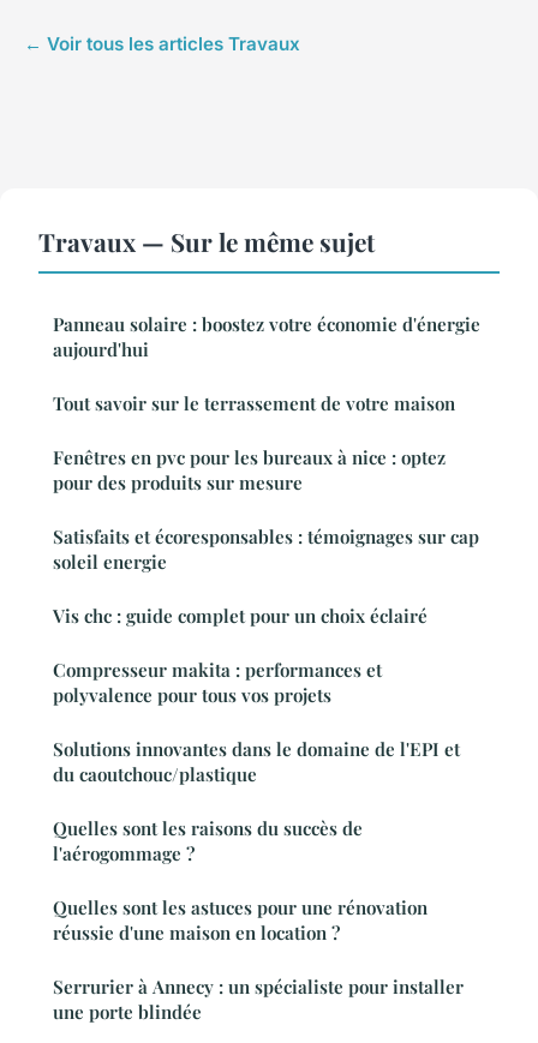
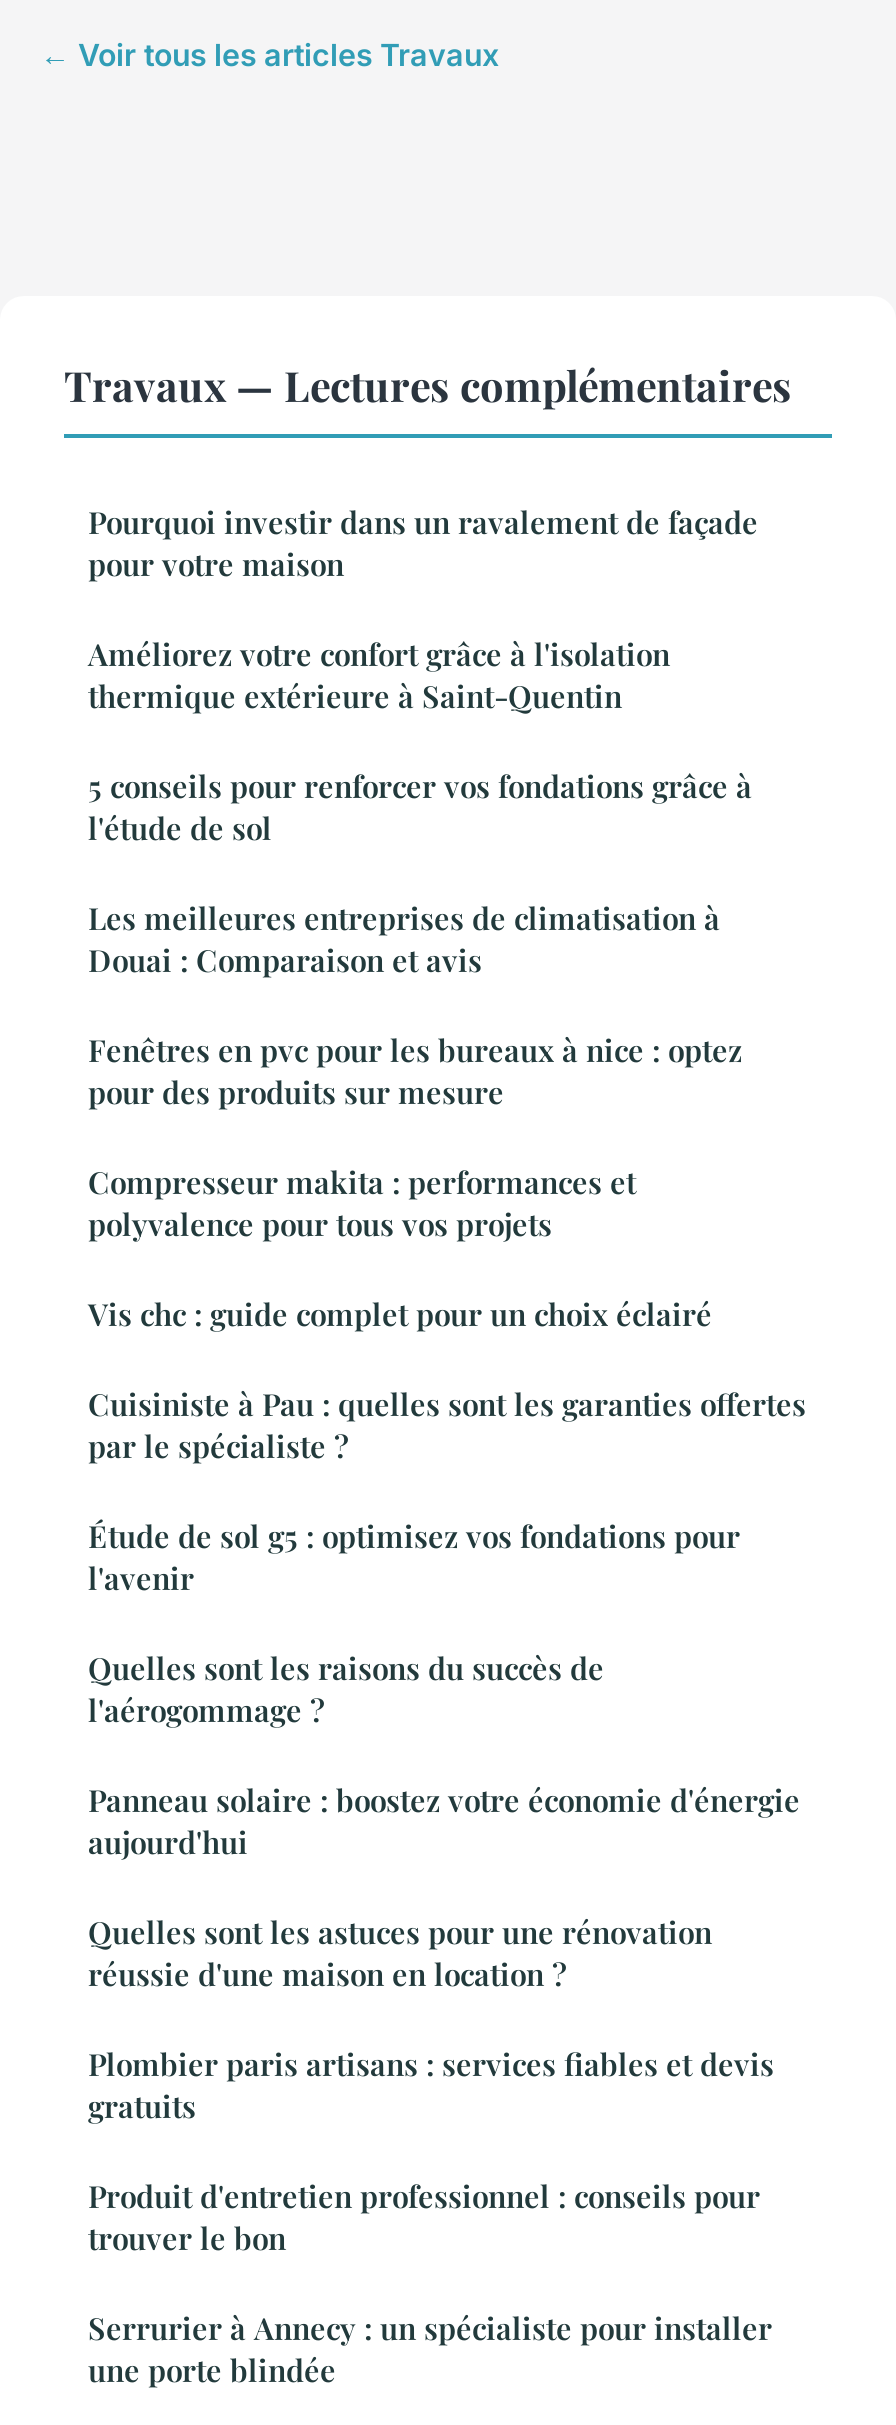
- Travaux — Sur le même sujet
+ Travaux — Lectures complémentaires
+ Pourquoi investir dans un ravalement de façade
+ pour votre maison
+ Améliorez votre confort grâce à l'isolation
+ thermique extérieure à Saint-Quentin
+ 5 conseils pour renforcer vos fondations grâce à
+ l'étude de sol
+ Les meilleures entreprises de climatisation à
+ Douai : Comparaison et avis
+ Cuisiniste à Pau : quelles sont les garanties offertes
+ par le spécialiste ?
+ Étude de sol g5 : optimisez vos fondations pour
+ l'avenir

moved down: Panneau solaire : boostez votre économie d'énergie | aujourd'hui

- Tout savoir sur le terrassement de votre maison
- Satisfaits et écoresponsables : témoignages sur cap
- soleil energie
- Solutions innovantes dans le domaine de l'EPI et
- du caoutchouc/plastique

moved up: Fenêtres en pvc pour les bureaux à nice : optez | pour des produits sur mesure

moved up: Vis chc : guide complet pour un choix éclairé | Compresseur makita : performances et | polyvalence pour tous vos projets

moved up: Quelles sont les raisons du succès de | l'aérogommage ?

+ Plombier paris artisans : services fiables et devis
+ gratuits
+ Produit d'entretien professionnel : conseils pour
+ trouver le bon
